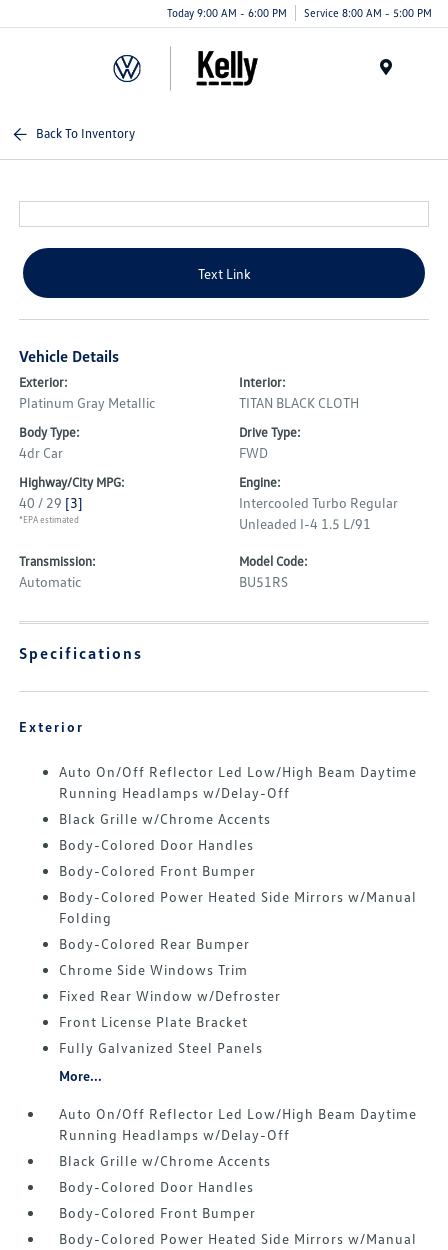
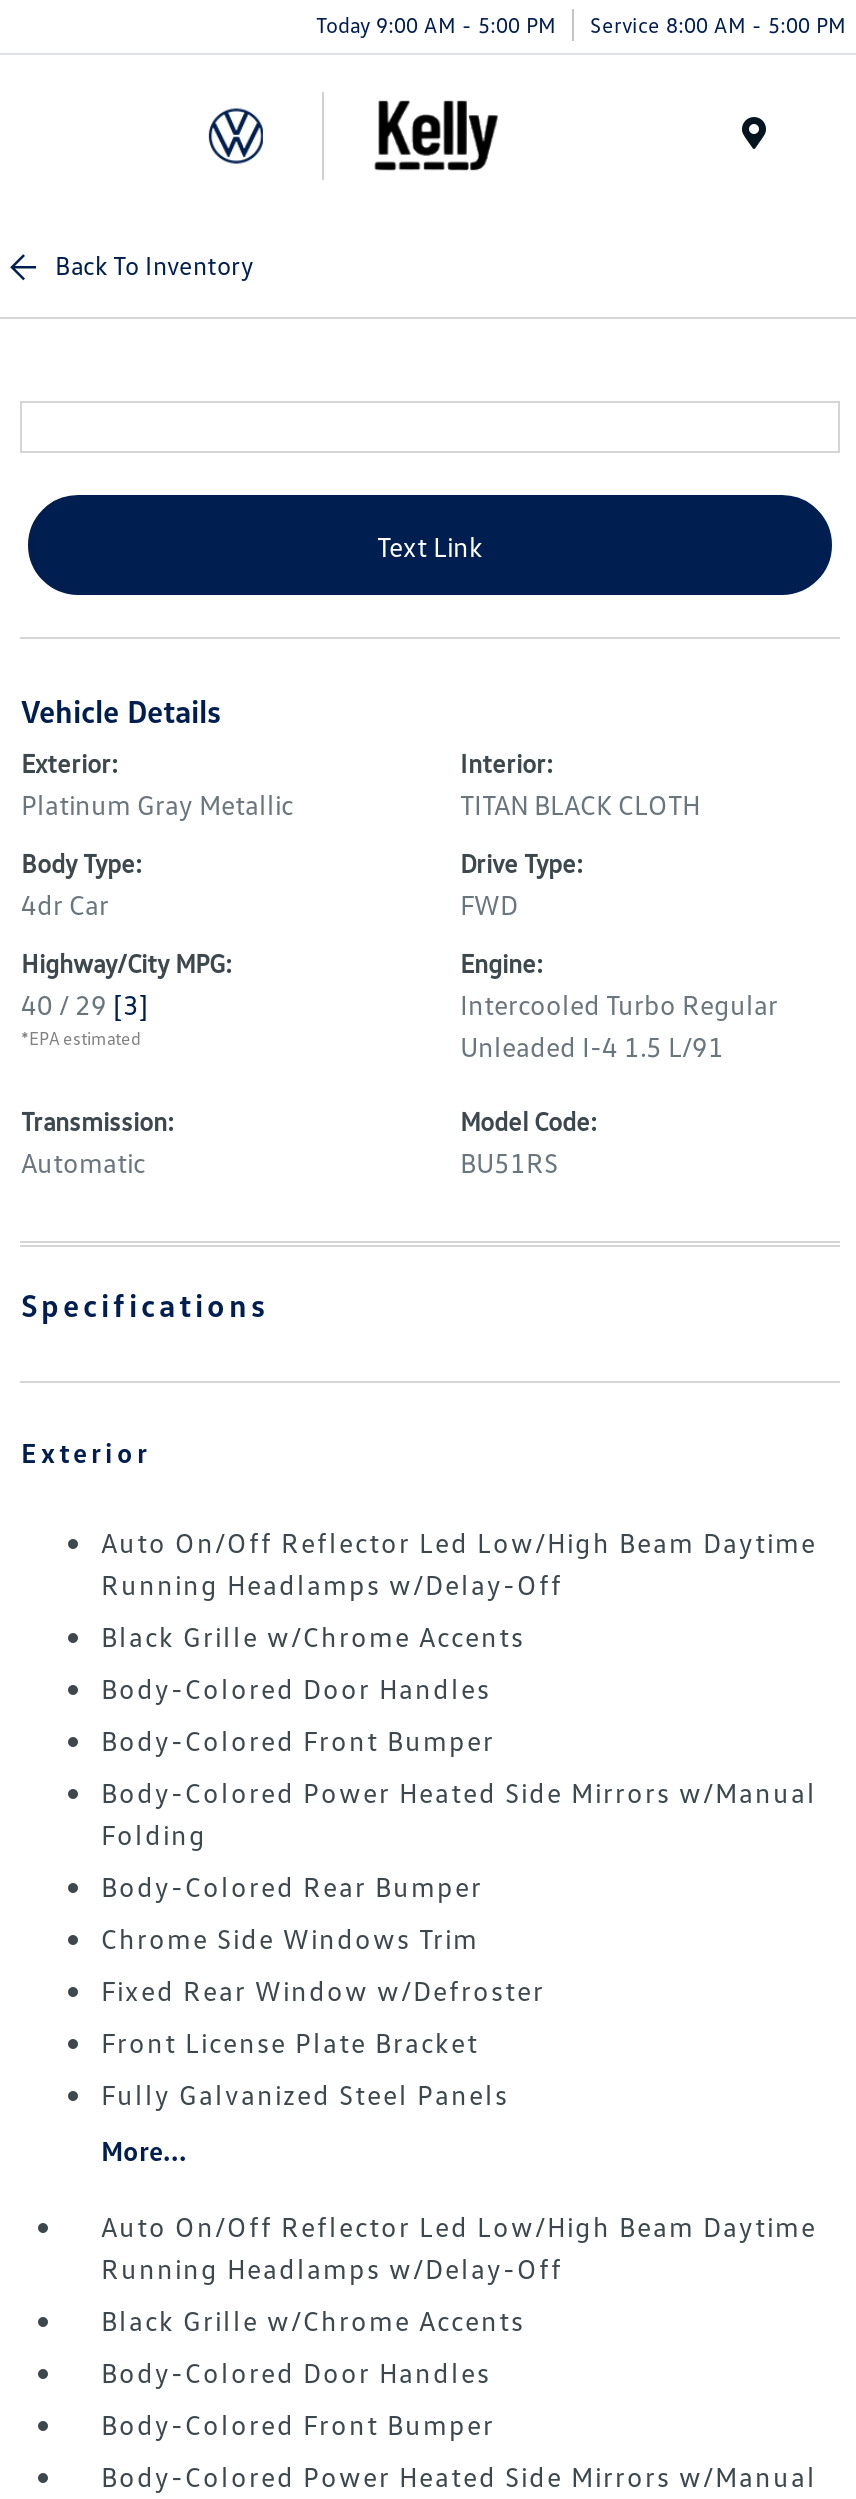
- Today 9:00 AM - 6:00 PM Service 8:00 AM - 5:00 PM
+ Today 9:00 AM - 5:00 PM Service 8:00 AM - 5:00 PM
